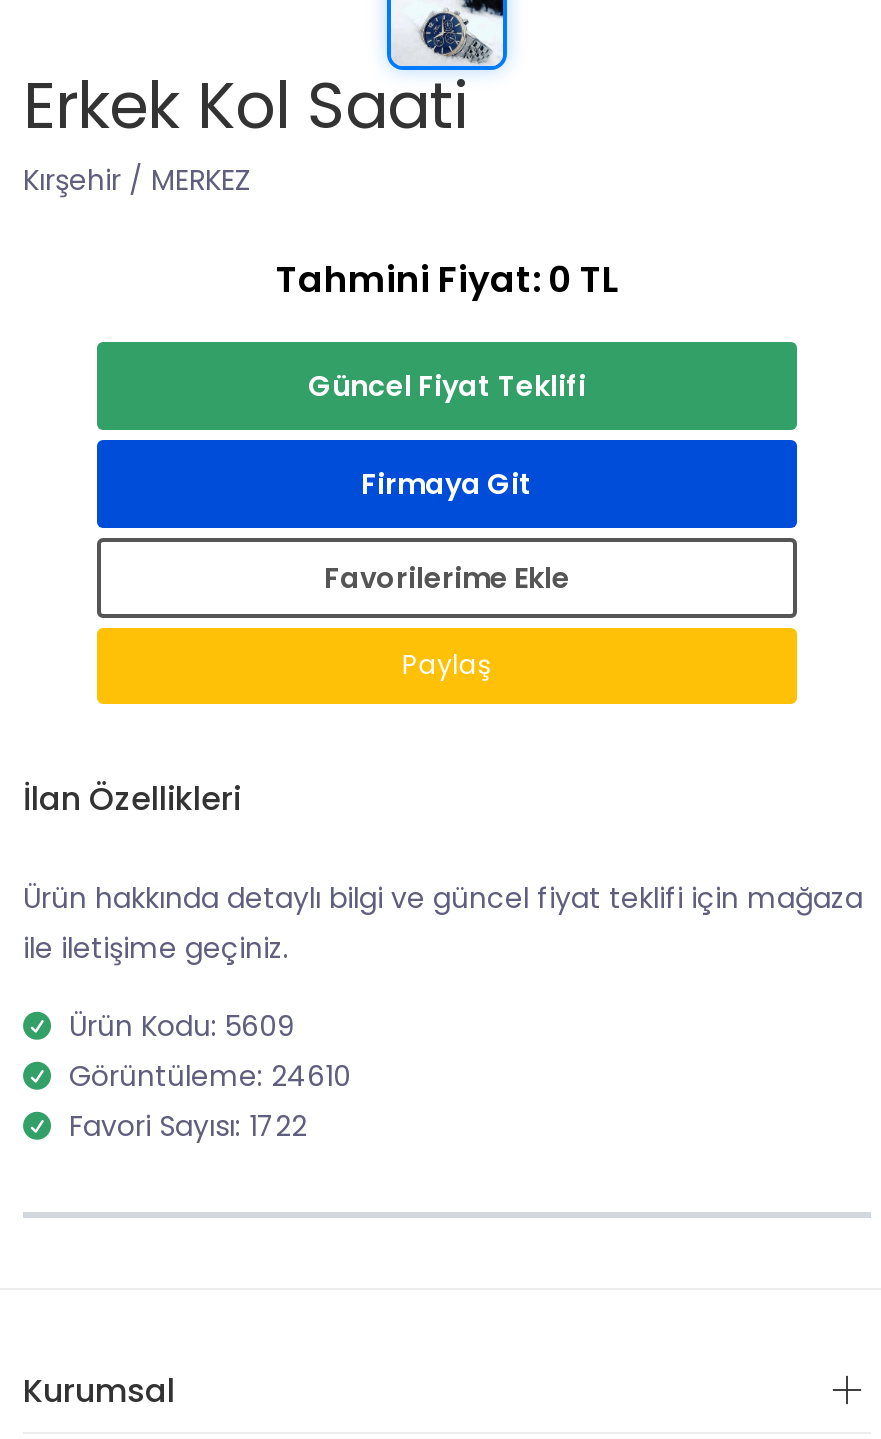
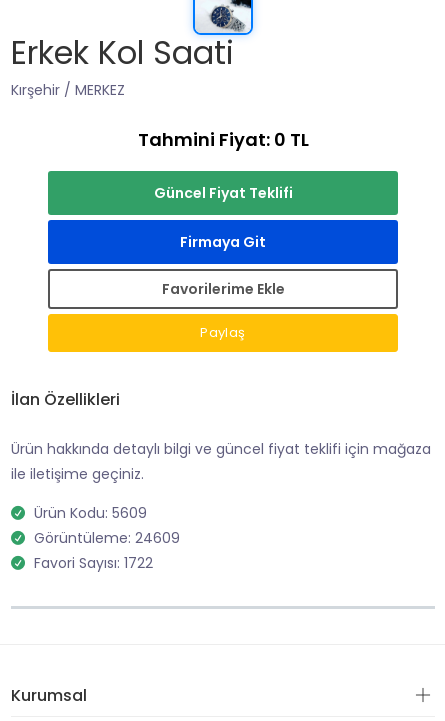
- Görüntüleme: 24610
+ Görüntüleme: 24609
